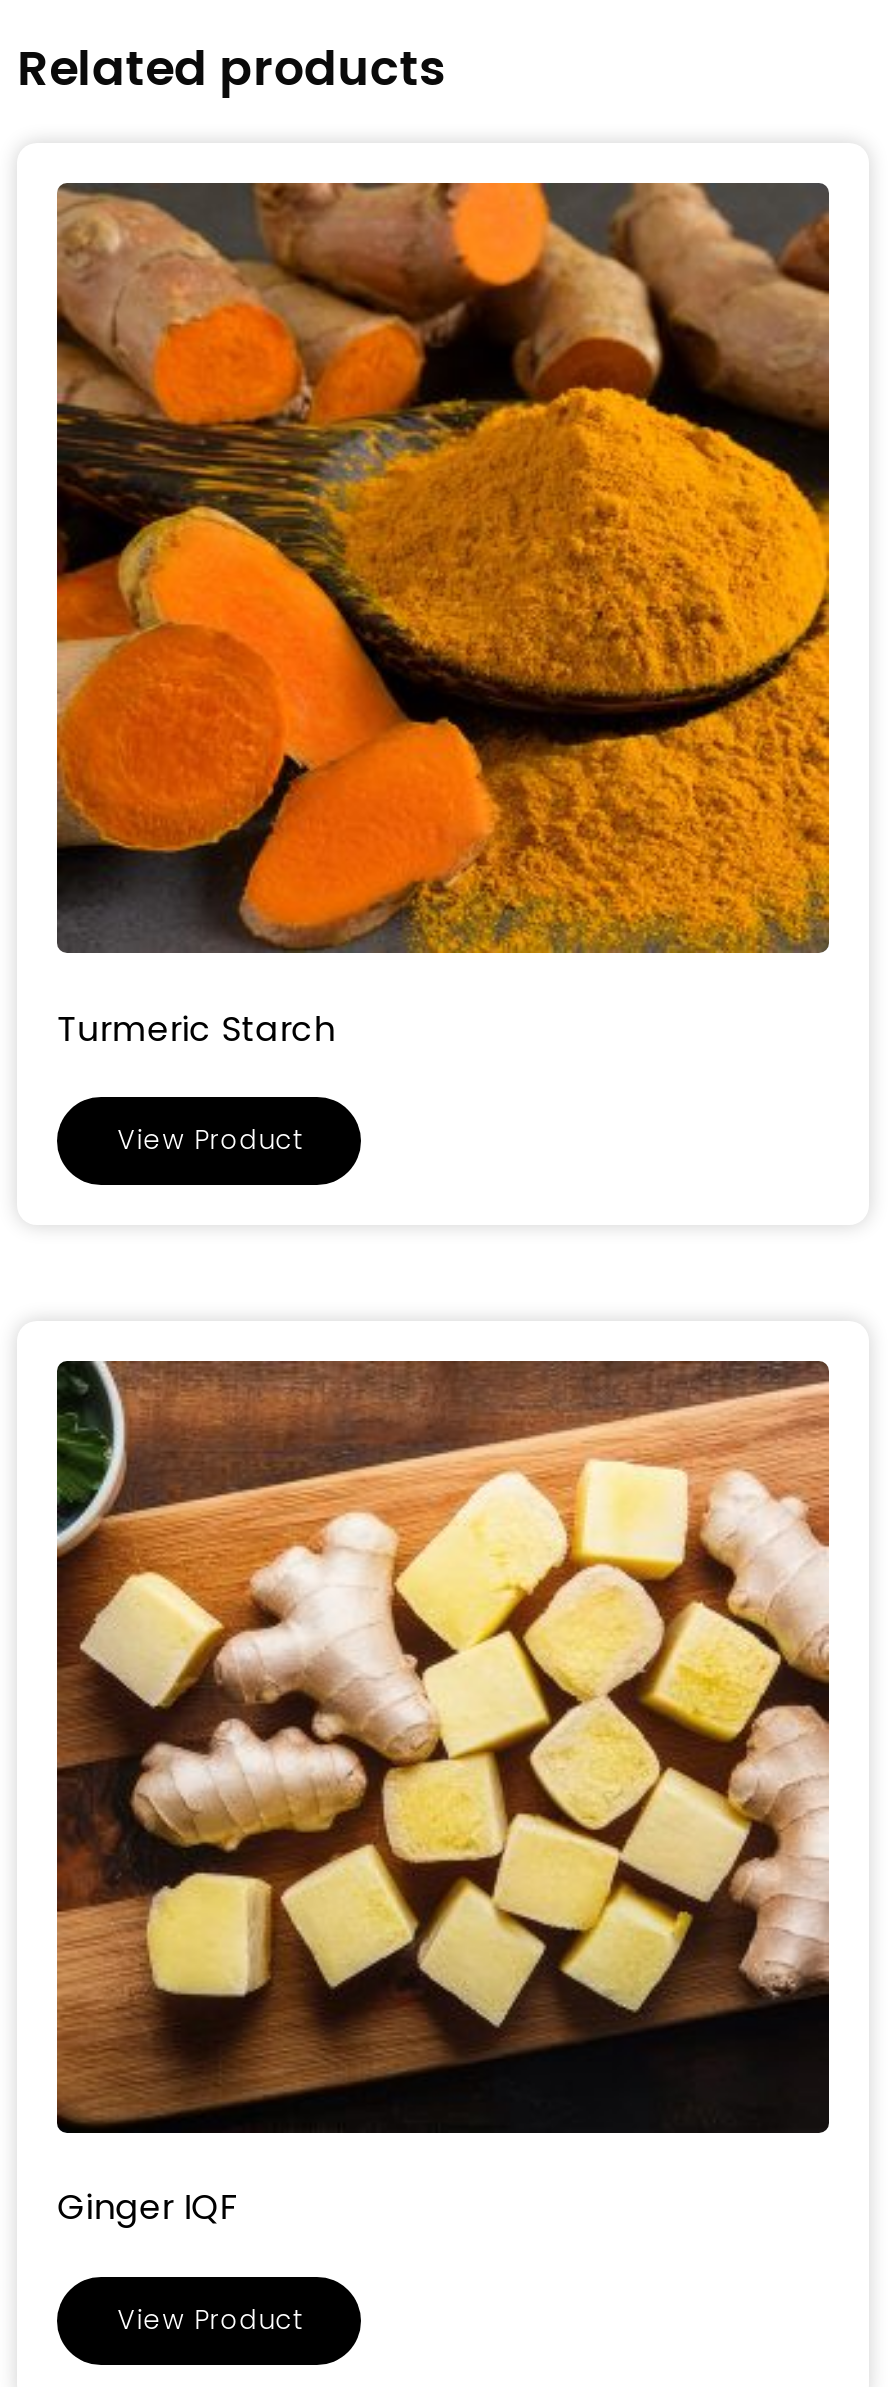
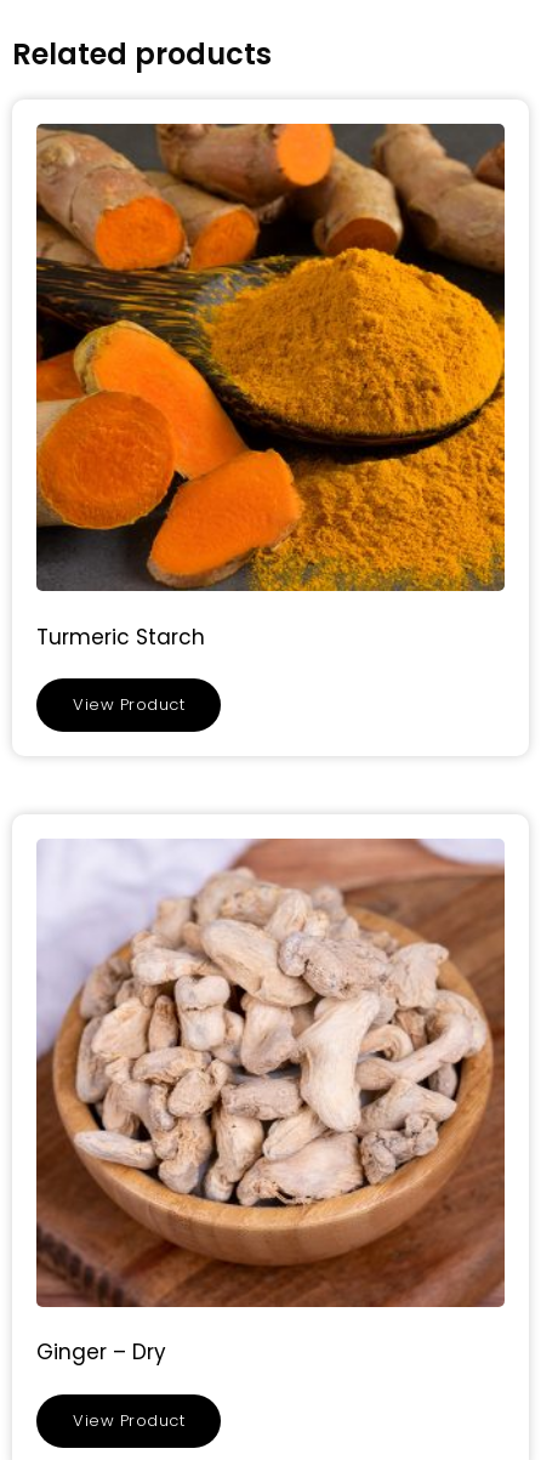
- [image]
- Ginger IQF
+ [image]
+ Ginger – Dry
